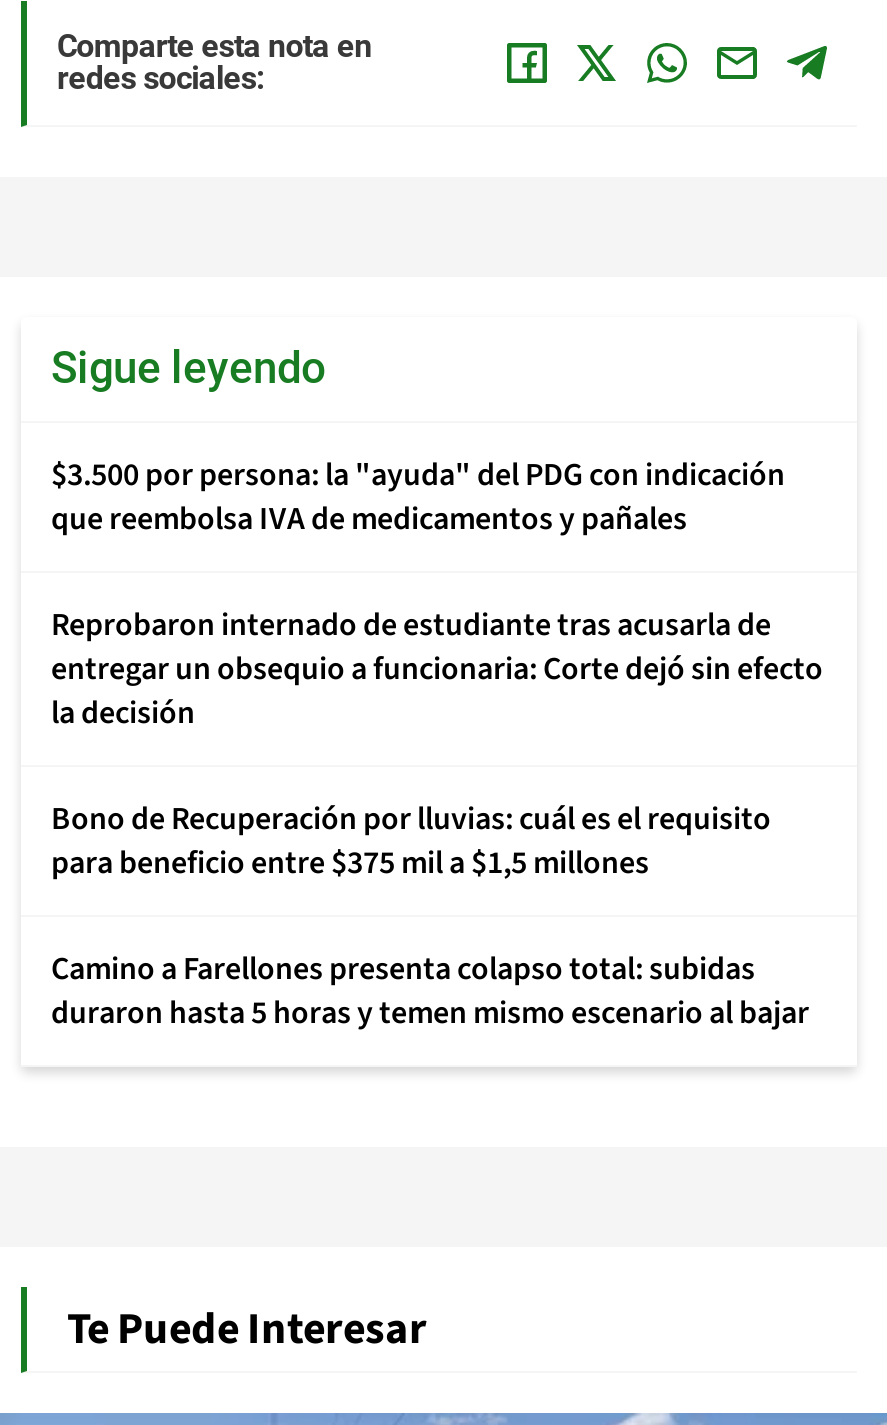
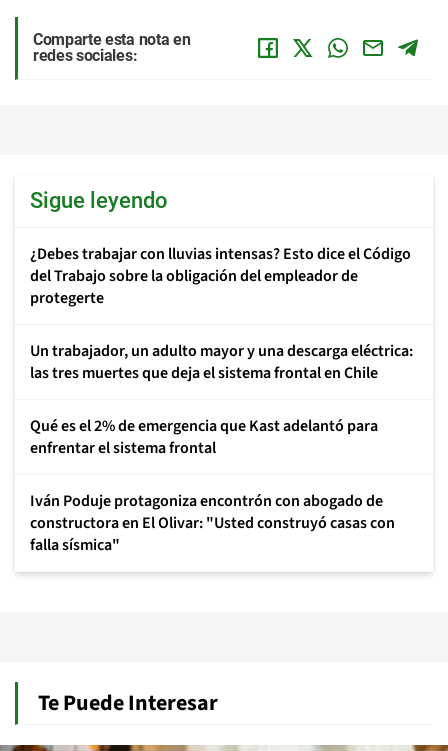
- $3.500 por persona: la "ayuda" del PDG con indicación
- que reembolsa IVA de medicamentos y pañales
+ ¿Debes trabajar con lluvias intensas? Esto dice el Código
+ del Trabajo sobre la obligación del empleador de
+ protegerte

- Reprobaron internado de estudiante tras acusarla de
- entregar un obsequio a funcionaria: Corte dejó sin efecto
- la decisión
+ Un trabajador, un adulto mayor y una descarga eléctrica:
+ las tres muertes que deja el sistema frontal en Chile

- Bono de Recuperación por lluvias: cuál es el requisito
- para beneficio entre $375 mil a $1,5 millones
+ Qué es el 2% de emergencia que Kast adelantó para
+ enfrentar el sistema frontal

- Camino a Farellones presenta colapso total: subidas
- duraron hasta 5 horas y temen mismo escenario al bajar
+ Iván Poduje protagoniza encontrón con abogado de
+ constructora en El Olivar: "Usted construyó casas con
+ falla sísmica"
